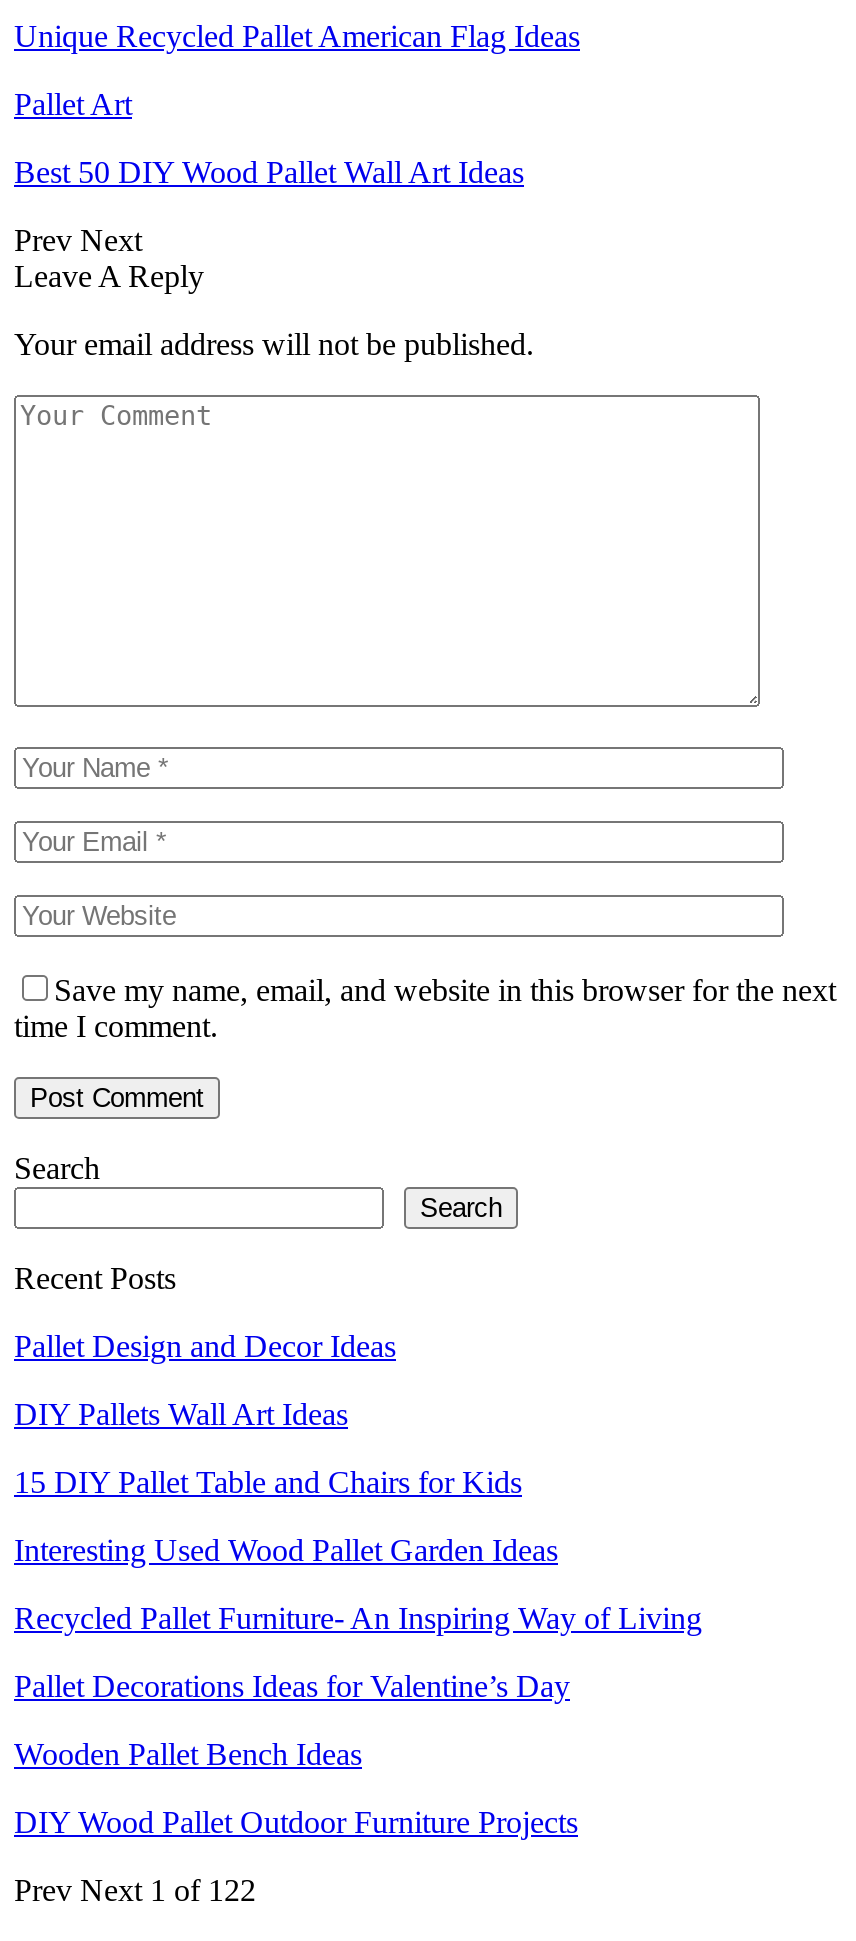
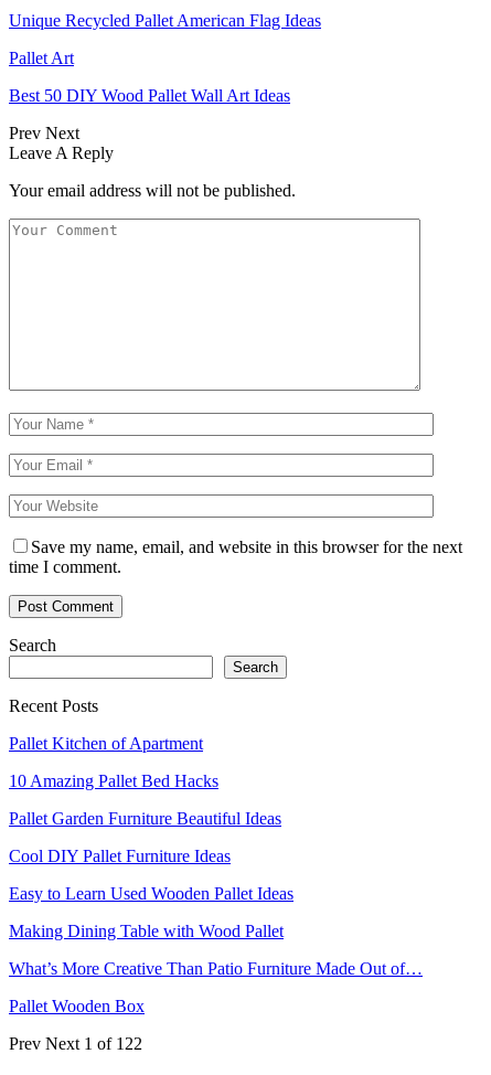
- Pallet Design and Decor Ideas
+ Pallet Kitchen of Apartment

- DIY Pallets Wall Art Ideas
+ 10 Amazing Pallet Bed Hacks

- 15 DIY Pallet Table and Chairs for Kids
+ Pallet Garden Furniture Beautiful Ideas

- Interesting Used Wood Pallet Garden Ideas
+ Cool DIY Pallet Furniture Ideas

- Recycled Pallet Furniture- An Inspiring Way of Living
+ Easy to Learn Used Wooden Pallet Ideas

- Pallet Decorations Ideas for Valentine’s Day
+ Making Dining Table with Wood Pallet

- Wooden Pallet Bench Ideas
+ What’s More Creative Than Patio Furniture Made Out of…

- DIY Wood Pallet Outdoor Furniture Projects
+ Pallet Wooden Box
